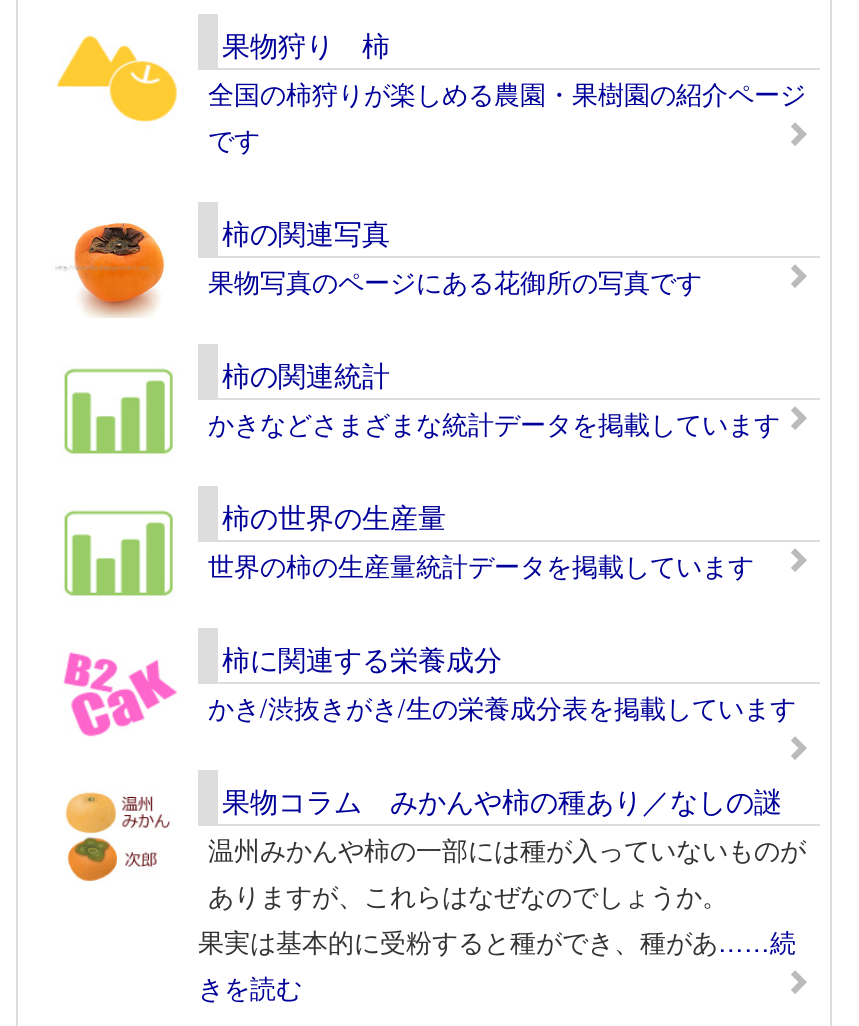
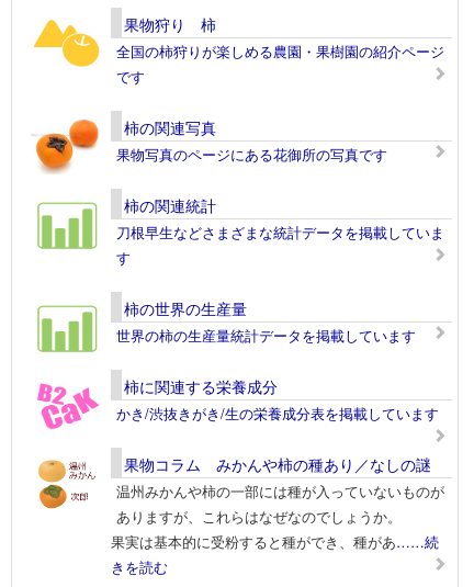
- [image]
+ [image]

- かきなどさまざまな統計データを掲載しています
+ 刀根早生などさまざまな統計データを掲載していま
+ す
